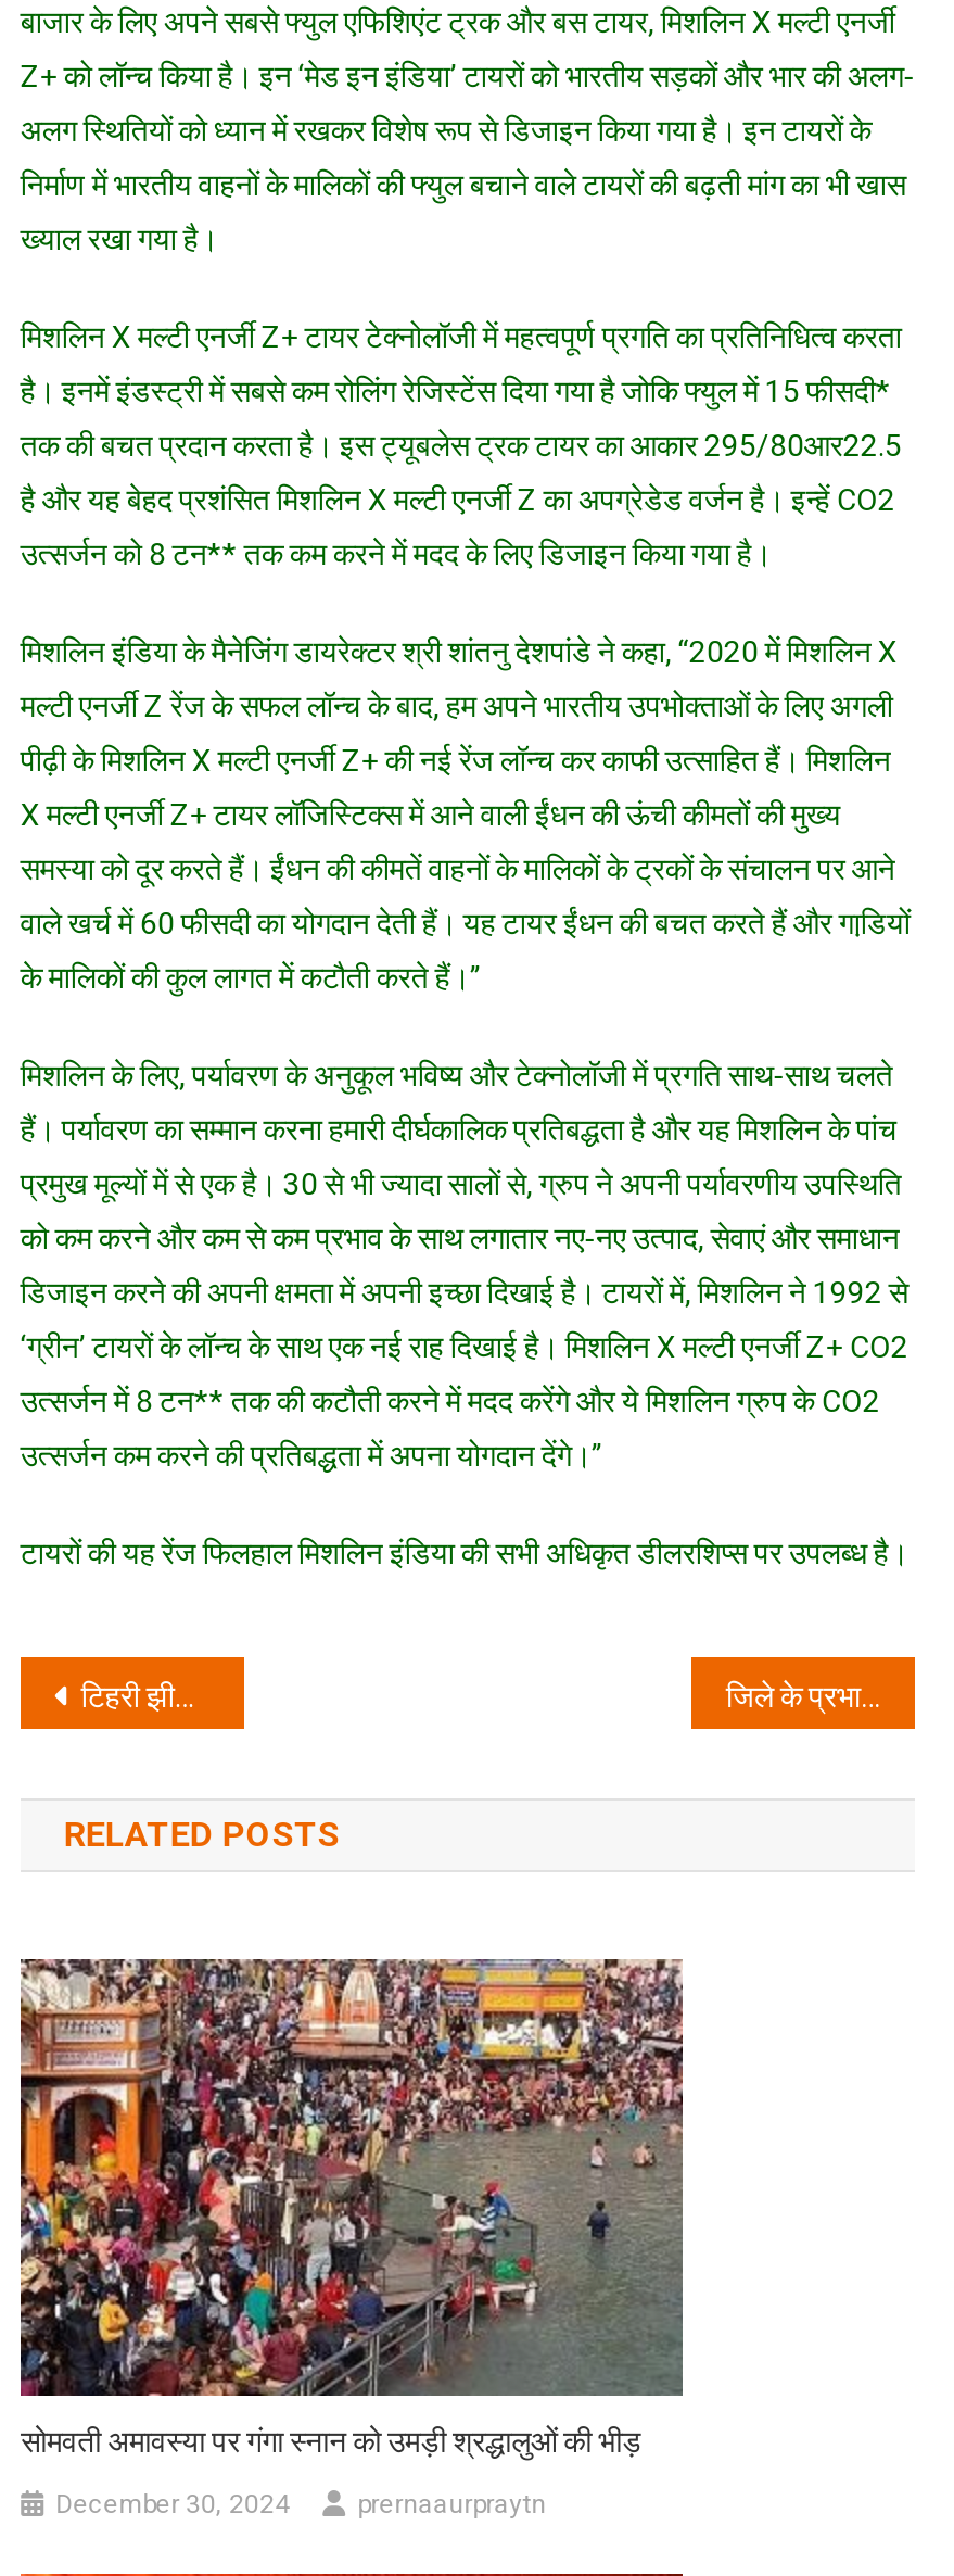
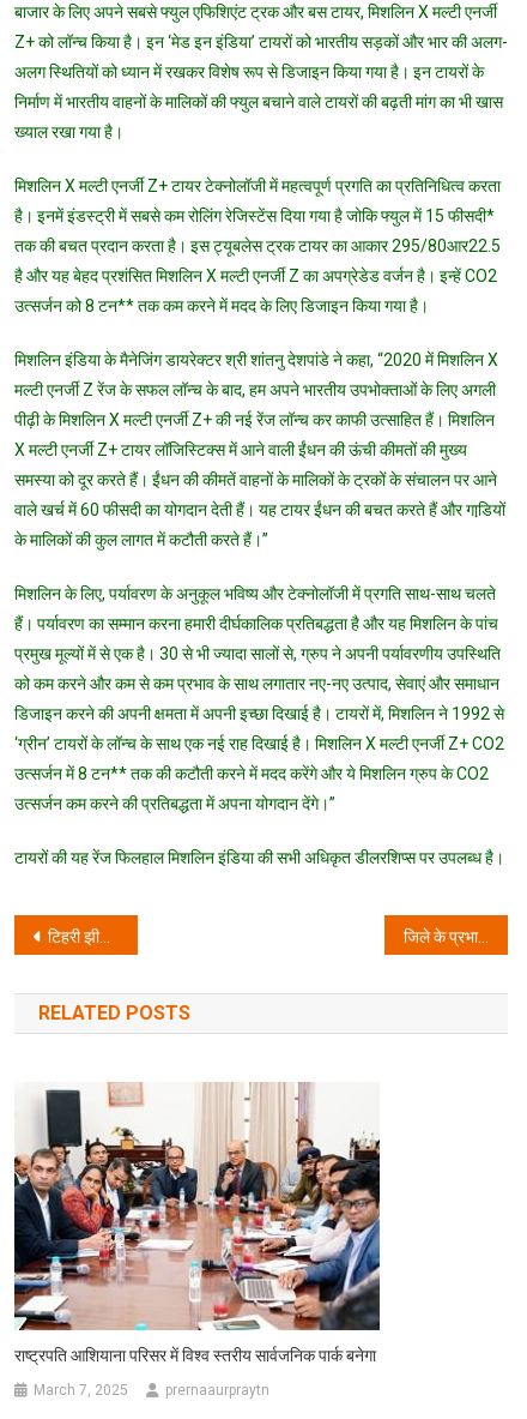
- [image]
- सोमवती अमावस्या पर गंगा स्नान को उमड़ी श्रद्धालुओं की भीड़
+ [image]
+ राष्ट्रपति आशियाना परिसर में विश्व स्तरीय सार्वजनिक पार्क बनेगा

- December 30, 2024
+ March 7, 2025
